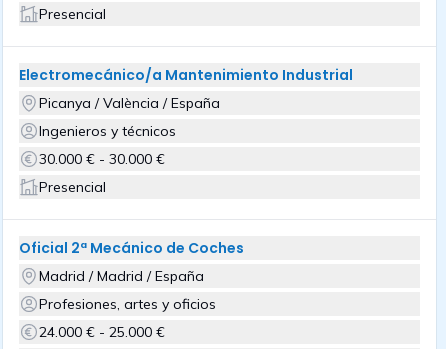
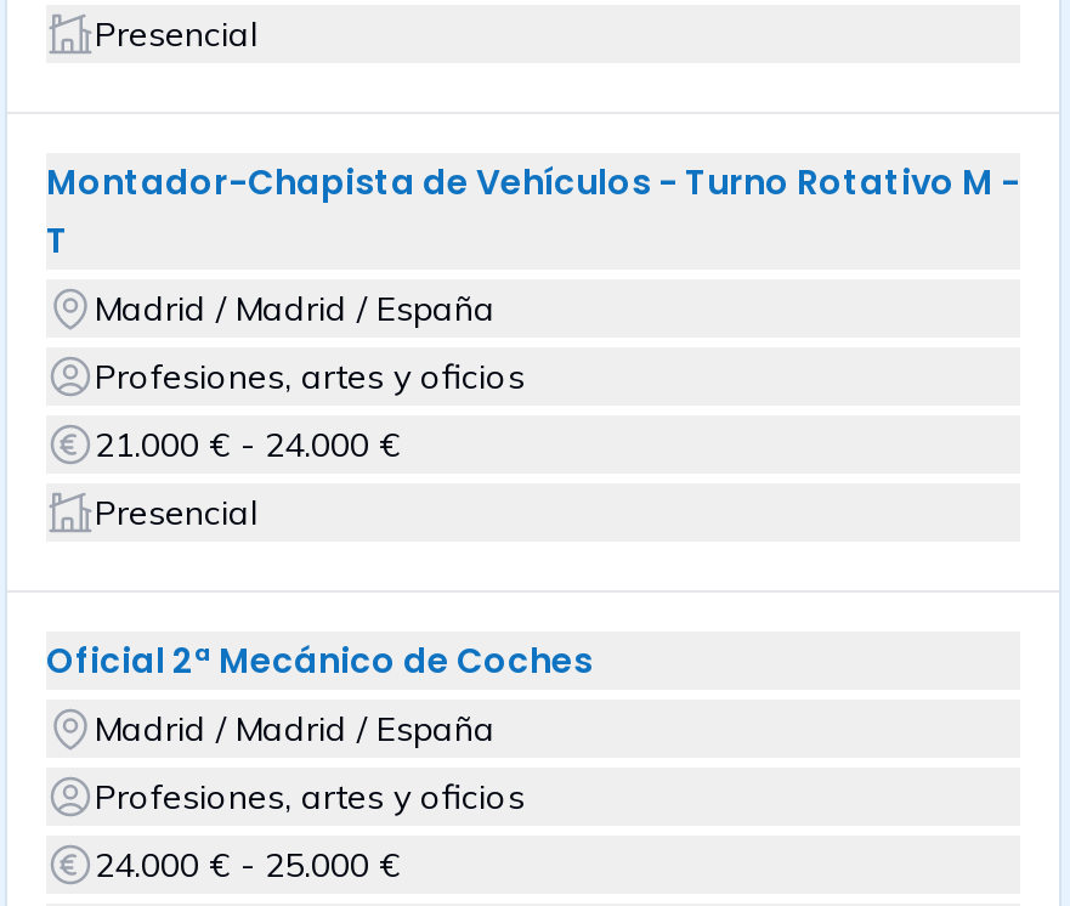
- Electromecánico/a Mantenimiento Industrial
- Picanya / València / España
+ Montador-Chapista de Vehículos - Turno Rotativo M -
+ T
+ Madrid / Madrid / España

- Ingenieros y técnicos
+ Profesiones, artes y oficios

- 30.000 € - 30.000 €
+ 21.000 € - 24.000 €
